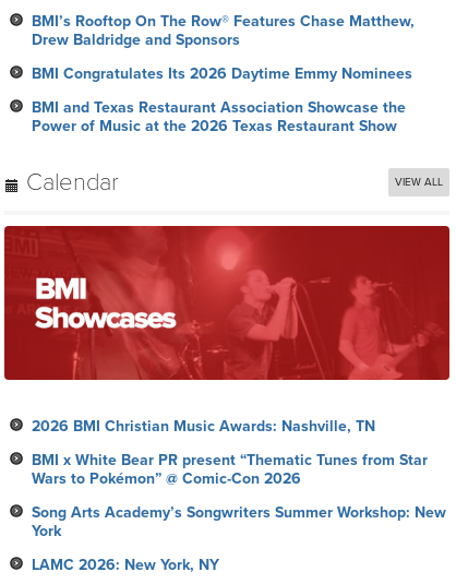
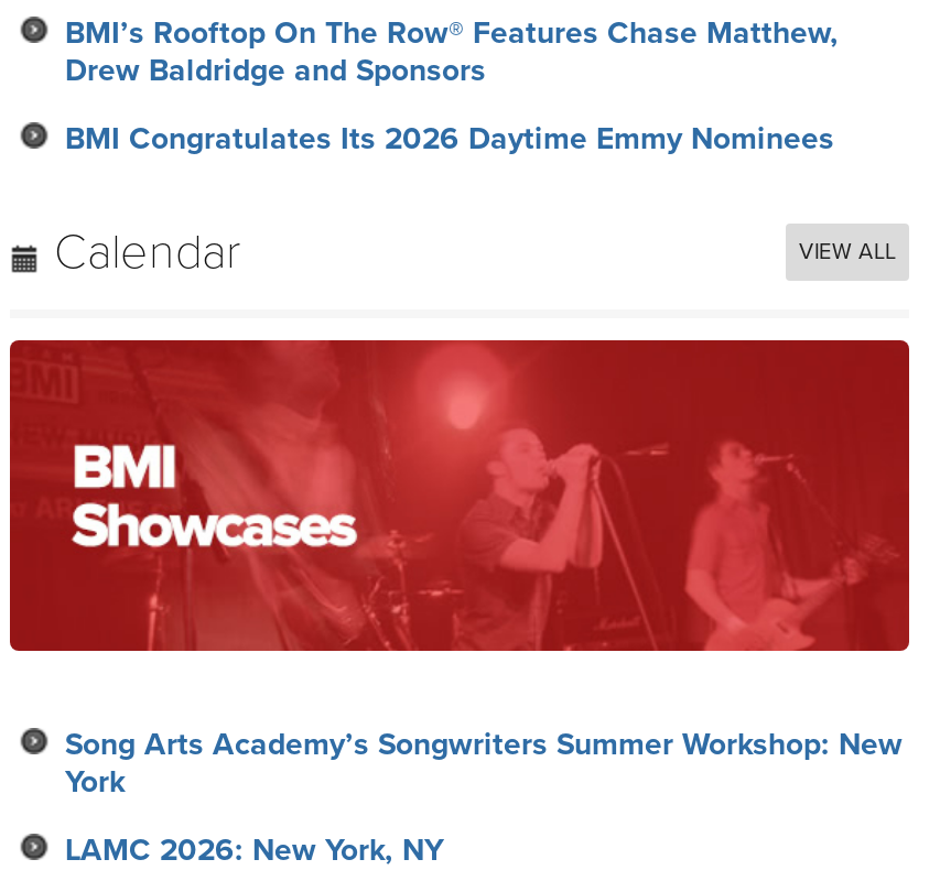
- BMI and Texas Restaurant Association Showcase the
- Power of Music at the 2026 Texas Restaurant Show

- 2026 BMI Christian Music Awards: Nashville, TN
- BMI x White Bear PR present “Thematic Tunes from Star
- Wars to Pokémon” @ Comic-Con 2026
